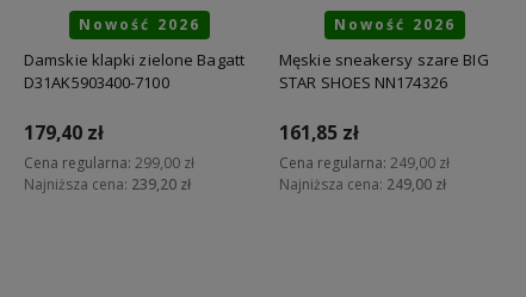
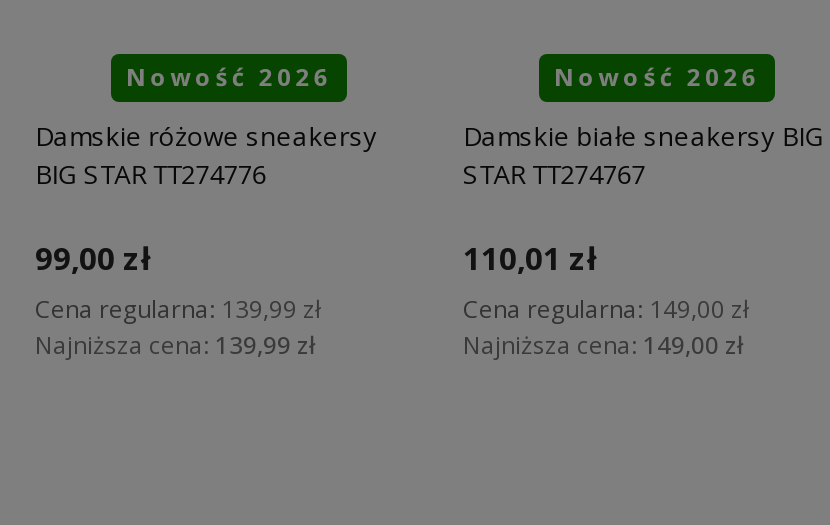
- Damskie klapki zielone Bagatt
- D31AK5903400-7100
+ Damskie różowe sneakersy
+ BIG STAR TT274776

- Męskie sneakersy szare BIG
- STAR SHOES NN174326
+ Damskie białe sneakersy BIG
+ STAR TT274767

- 179,40 zł
- Cena regularna: 299,00 zł
- Najniższa cena: 239,20 zł
+ 99,00 zł
+ Cena regularna: 139,99 zł
+ Najniższa cena: 139,99 zł

- 161,85 zł
- Cena regularna: 249,00 zł
- Najniższa cena: 249,00 zł
+ 110,01 zł
+ Cena regularna: 149,00 zł
+ Najniższa cena: 149,00 zł
